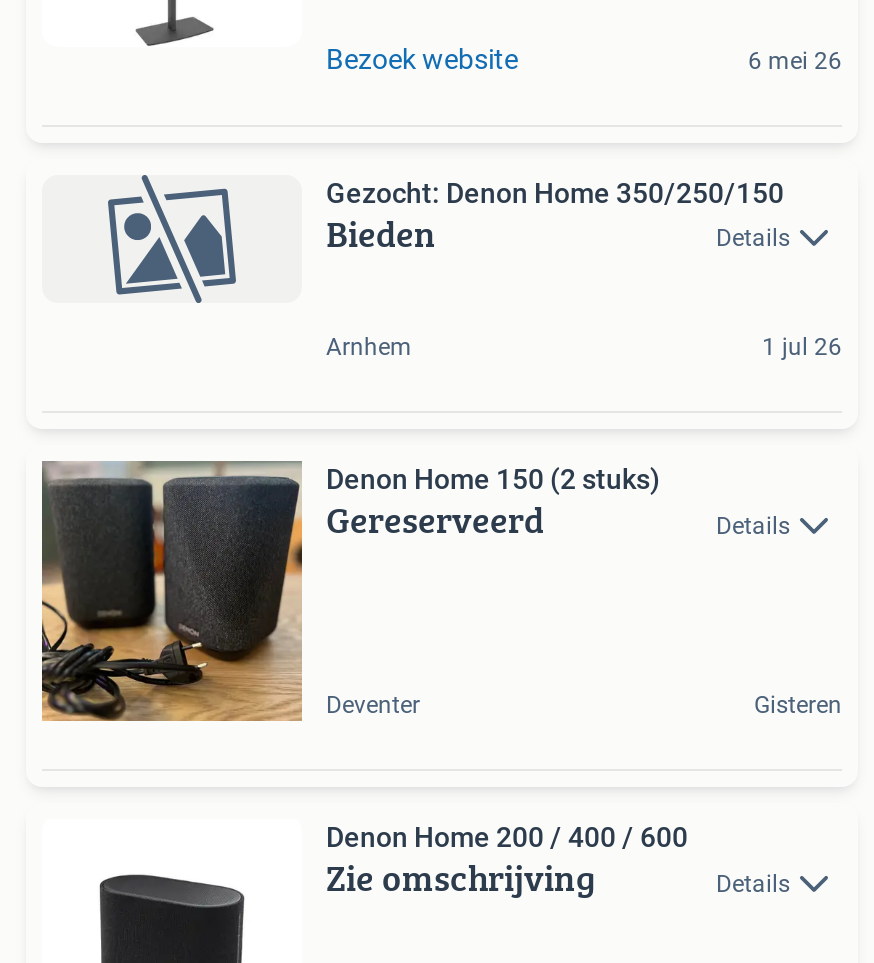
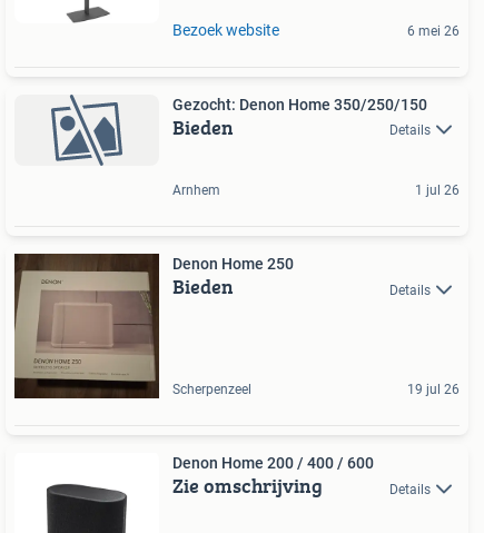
- [image]
- Denon Home 150 (2 stuks)
- Gereserveerd
+ [image]
+ Denon Home 250
+ Bieden

- Deventer
- Gisteren
+ Scherpenzeel
+ 19 jul 26
